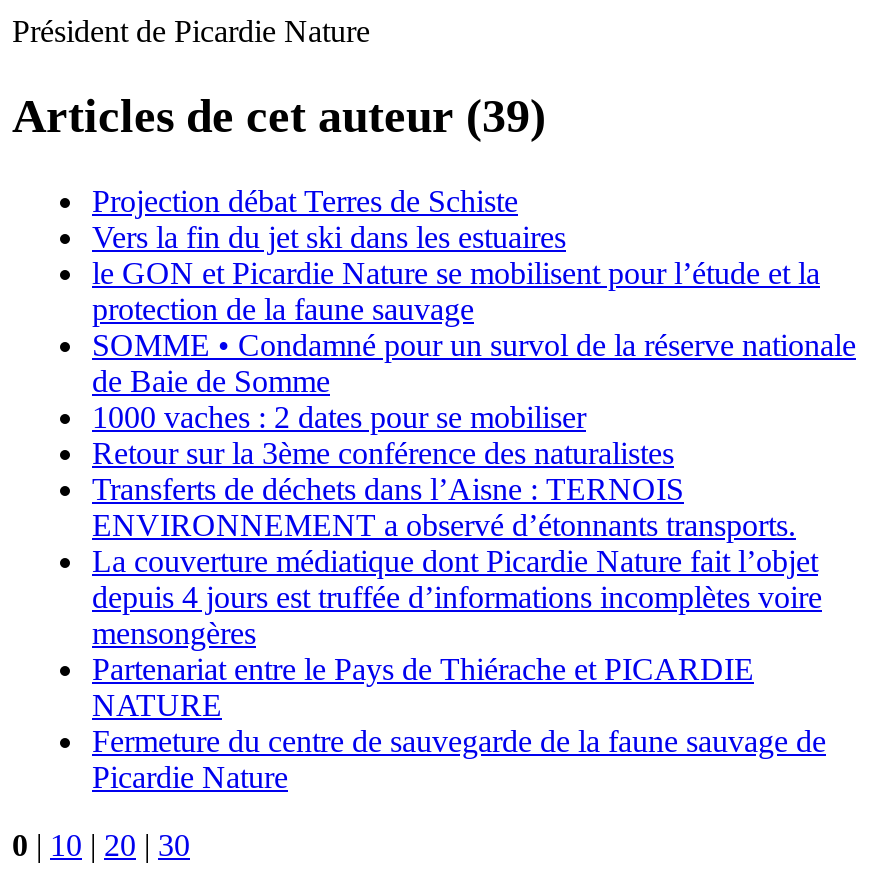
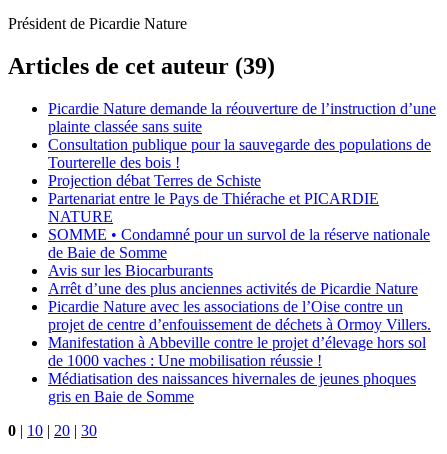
+ Picardie Nature demande la réouverture de l’instruction d’une
+ plainte classée sans suite
+ Consultation publique pour la sauvegarde des populations de
+ Tourterelle des bois !

moved down: Projection débat Terres de Schiste

- Vers la fin du jet ski dans les estuaires
- le GON et Picardie Nature se mobilisent pour l’étude et la
- protection de la faune sauvage
- 1000 vaches : 2 dates pour se mobiliser
- Retour sur la 3ème conférence des naturalistes
- Transferts de déchets dans l’Aisne : TERNOIS
- ENVIRONNEMENT a observé d’étonnants transports.
- La couverture médiatique dont Picardie Nature fait l’objet
- depuis 4 jours est truffée d’informations incomplètes voire
- mensongères

moved down: SOMME • Condamné pour un survol de la réserve nationale | de Baie de Somme

moved up: Partenariat entre le Pays de Thiérache et PICARDIE | NATURE

- Fermeture du centre de sauvegarde de la faune sauvage de
- Picardie Nature
+ Avis sur les Biocarburants
+ Arrêt d’une des plus anciennes activités de Picardie Nature
+ Picardie Nature avec les associations de l’Oise contre un
+ projet de centre d’enfouissement de déchets à Ormoy Villers.
+ Manifestation à Abbeville contre le projet d’élevage hors sol
+ de 1000 vaches : Une mobilisation réussie !
+ Médiatisation des naissances hivernales de jeunes phoques
+ gris en Baie de Somme
